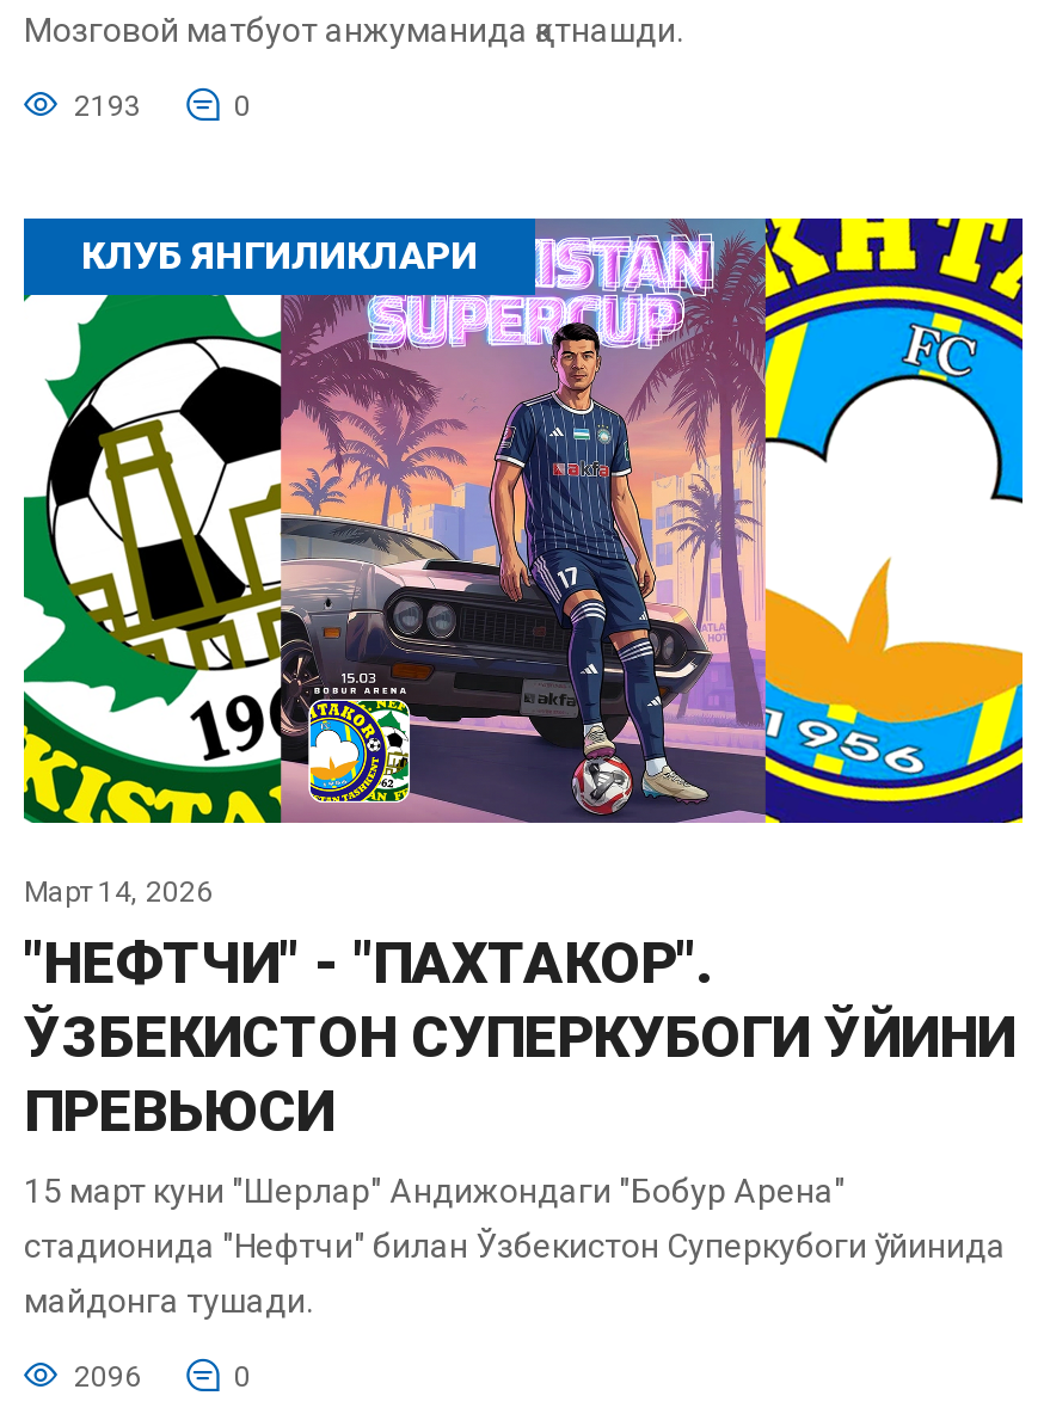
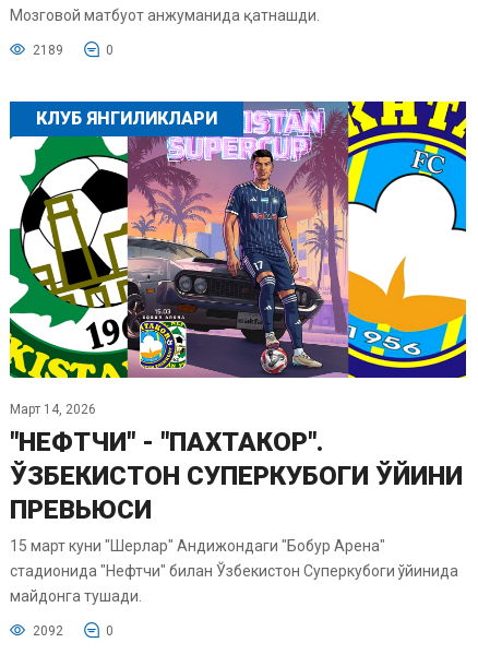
- 2193
+ 2189

- 2096
+ 2092
